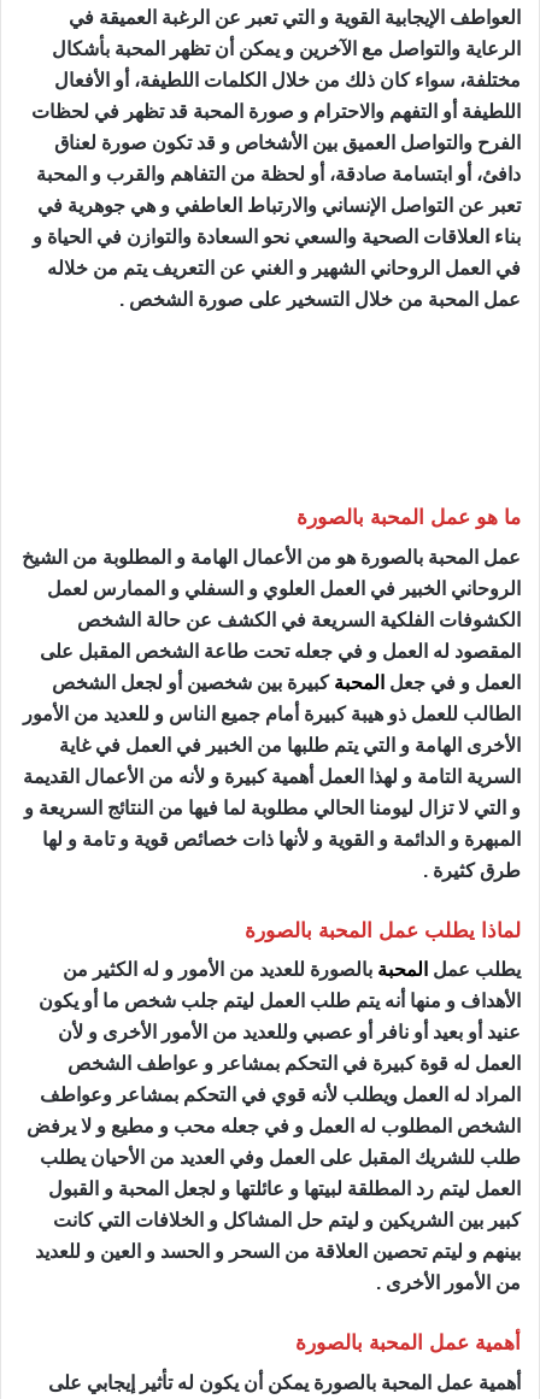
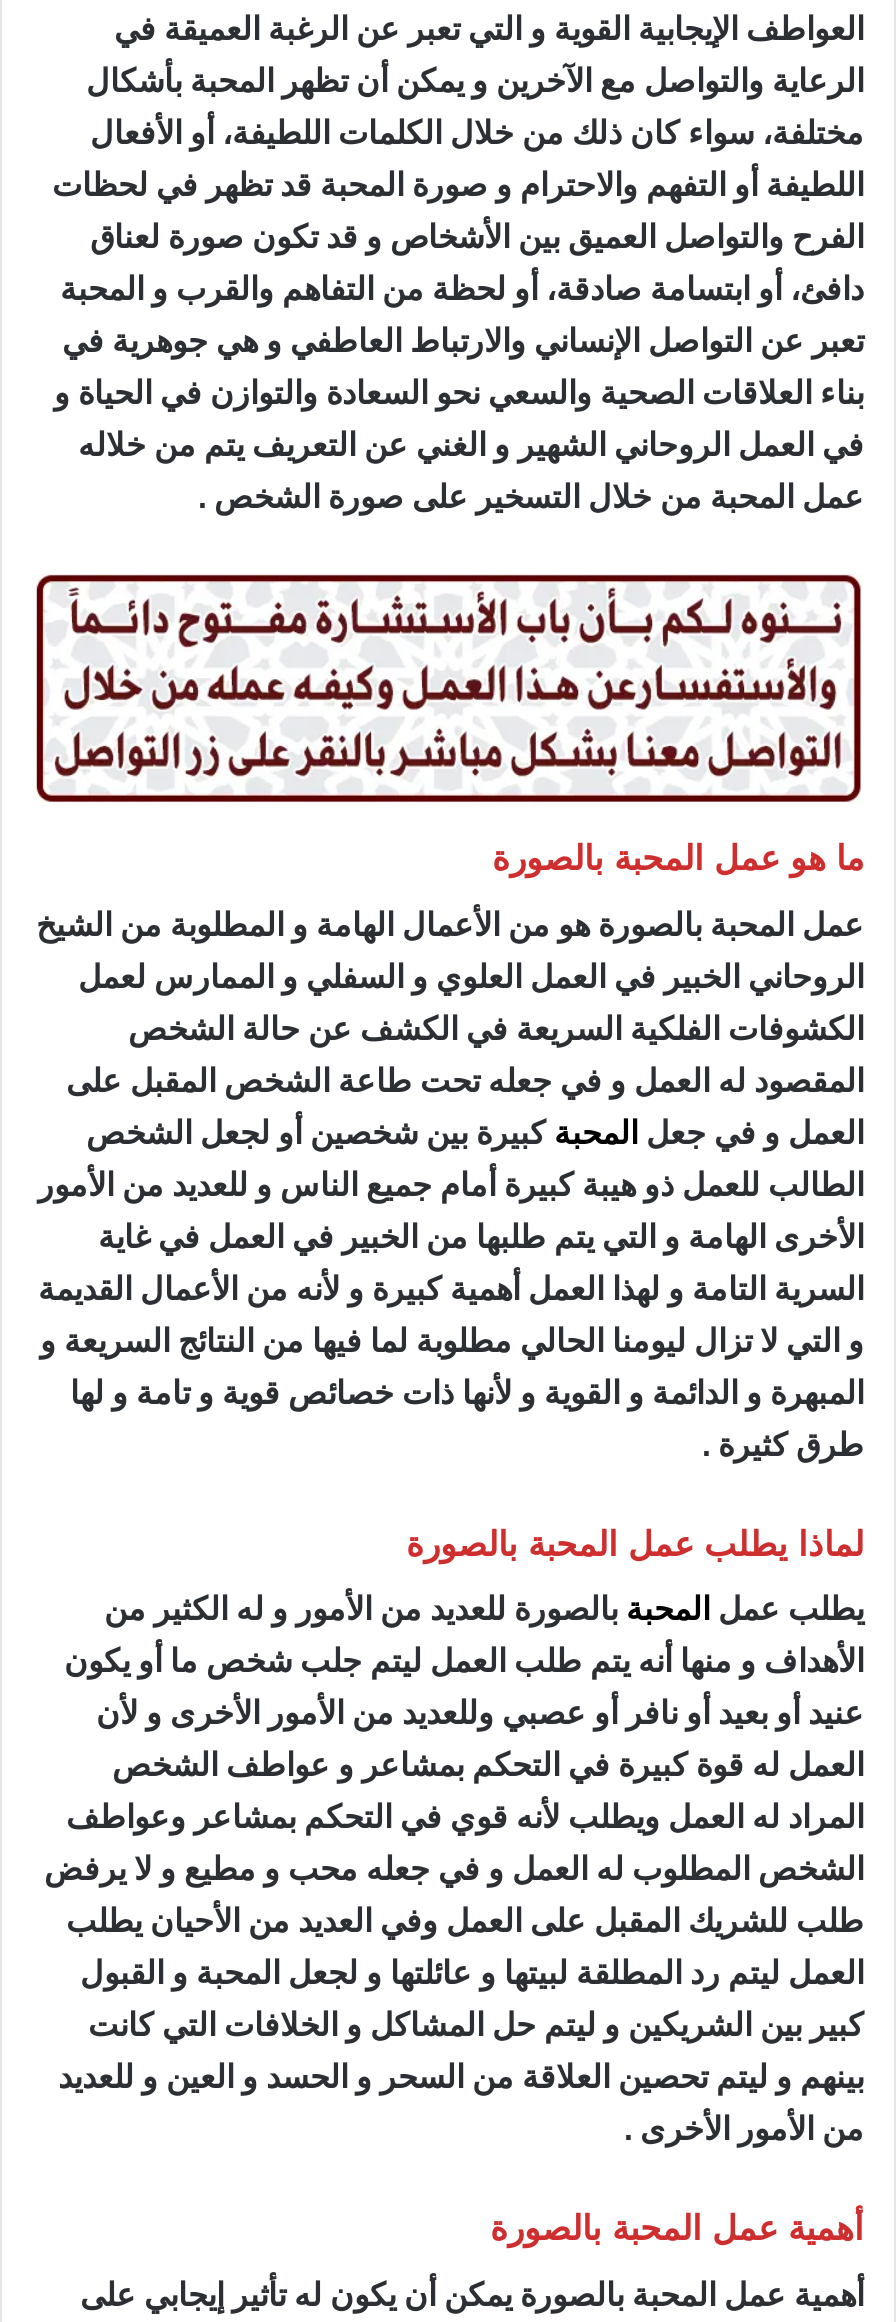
+ [image]
